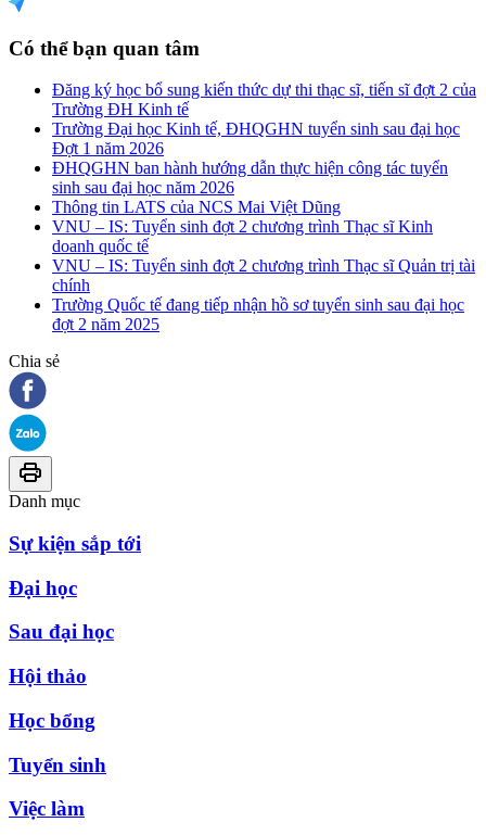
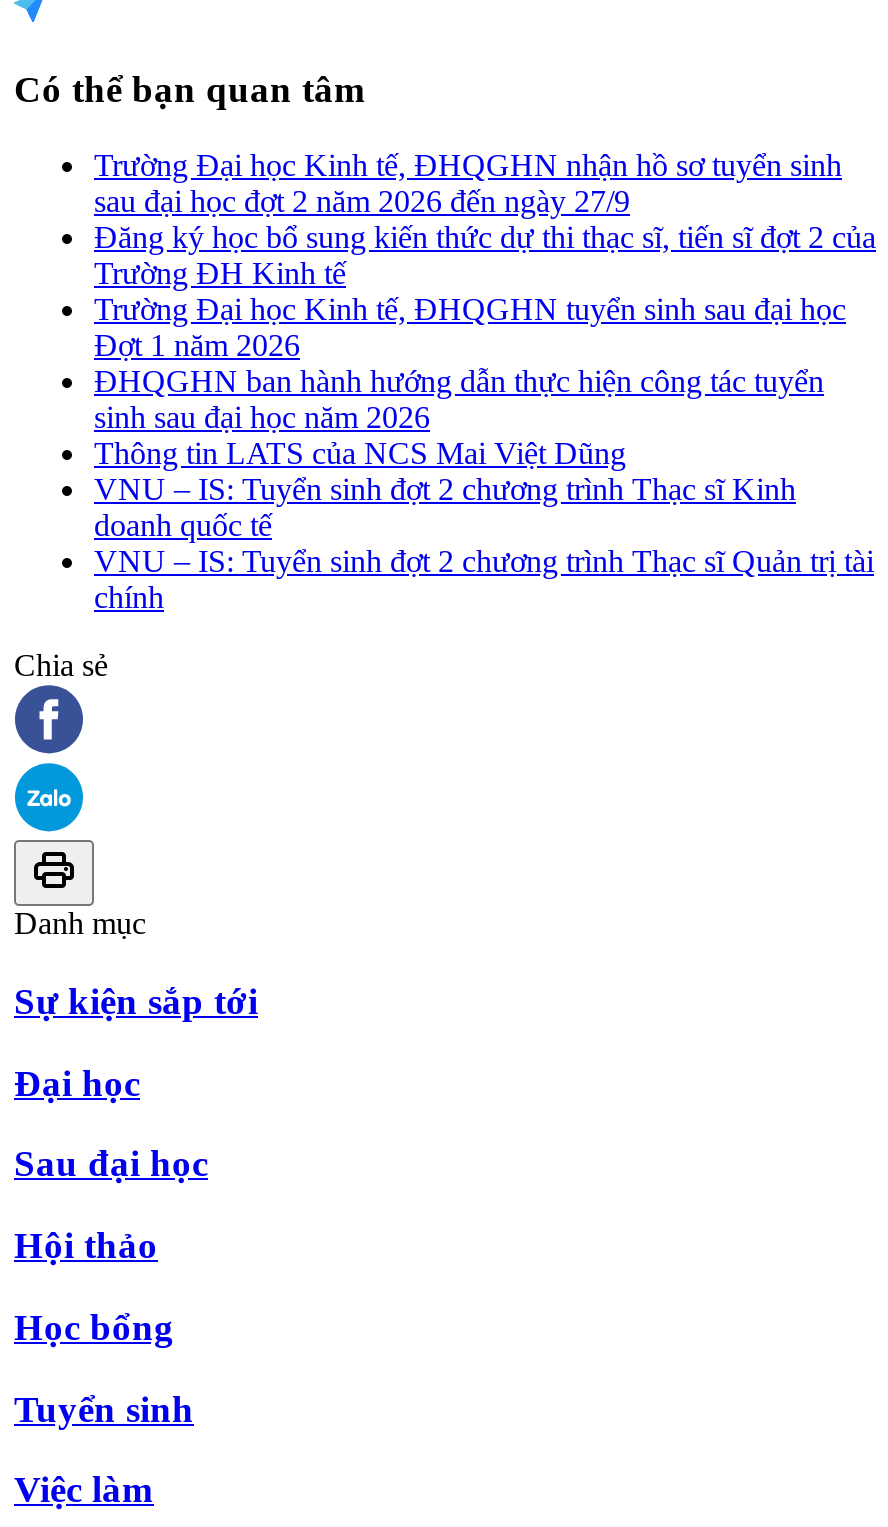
+ Trường Đại học Kinh tế, ĐHQGHN nhận hồ sơ tuyển sinh
+ sau đại học đợt 2 năm 2026 đến ngày 27/9

moved down: Đăng ký học bổ sung kiến thức dự thi thạc sĩ, tiến sĩ đợt 2 của | Trường ĐH Kinh tế | Trường Đại học Kinh tế, ĐHQGHN tuyển sinh sau đại học | ... | VNU – IS: Tuyển sinh đợt 2 chương trình Thạc sĩ Quản trị tài | chính

- Trường Quốc tế đang tiếp nhận hồ sơ tuyển sinh sau đại học
- đợt 2 năm 2025
